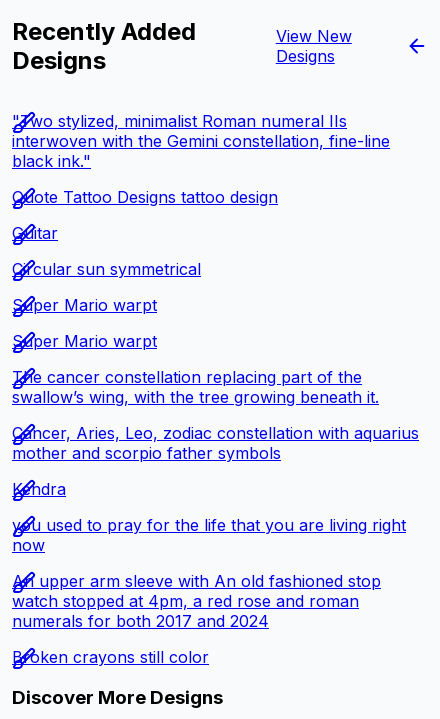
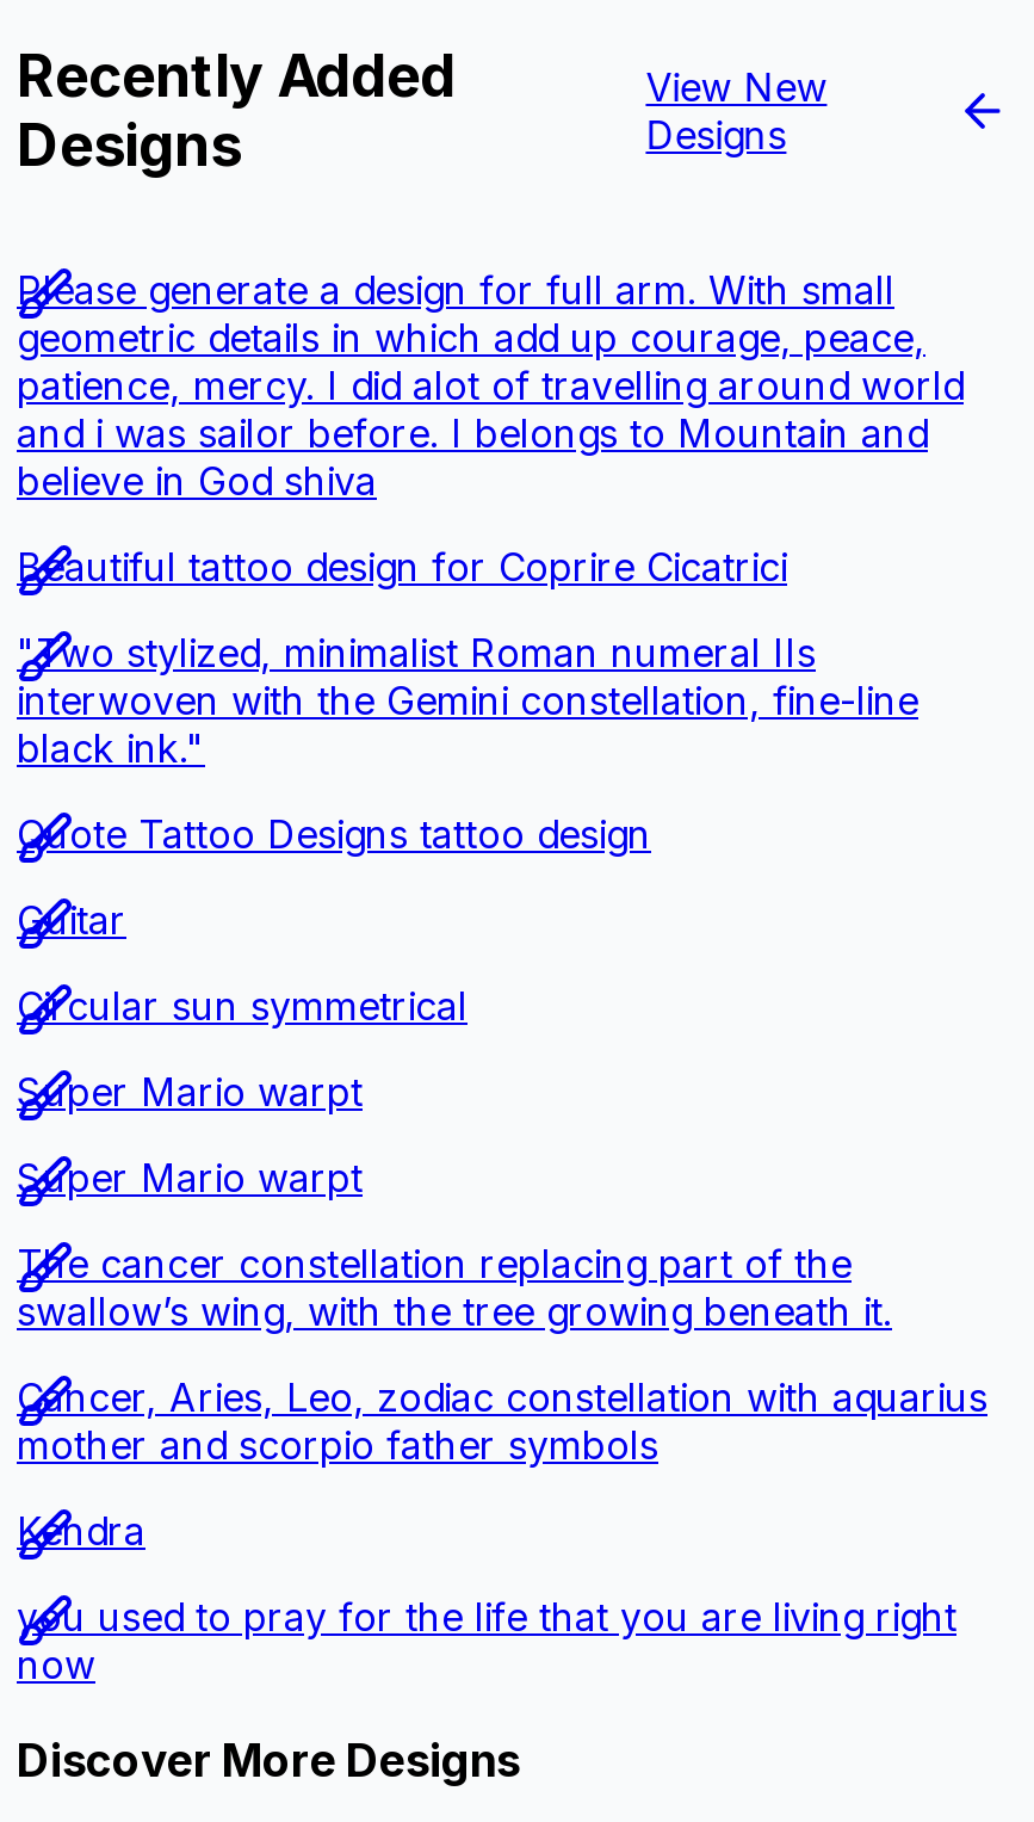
+ Please generate a design for full arm. With small
+ geometric details in which add up courage, peace,
+ patience, mercy. I did alot of travelling around world
+ and i was sailor before. I belongs to Mountain and
+ believe in God shiva
+ Beautiful tattoo design for Coprire Cicatrici

moved down: "Two stylized, minimalist Roman numeral IIs | interwoven with the Gemini constellation, fine-line | black ink." | ... | you used to pray for the life that you are living right | now

- An upper arm sleeve with An old fashioned stop
- watch stopped at 4pm, a red rose and roman
- numerals for both 2017 and 2024
- Broken crayons still color
